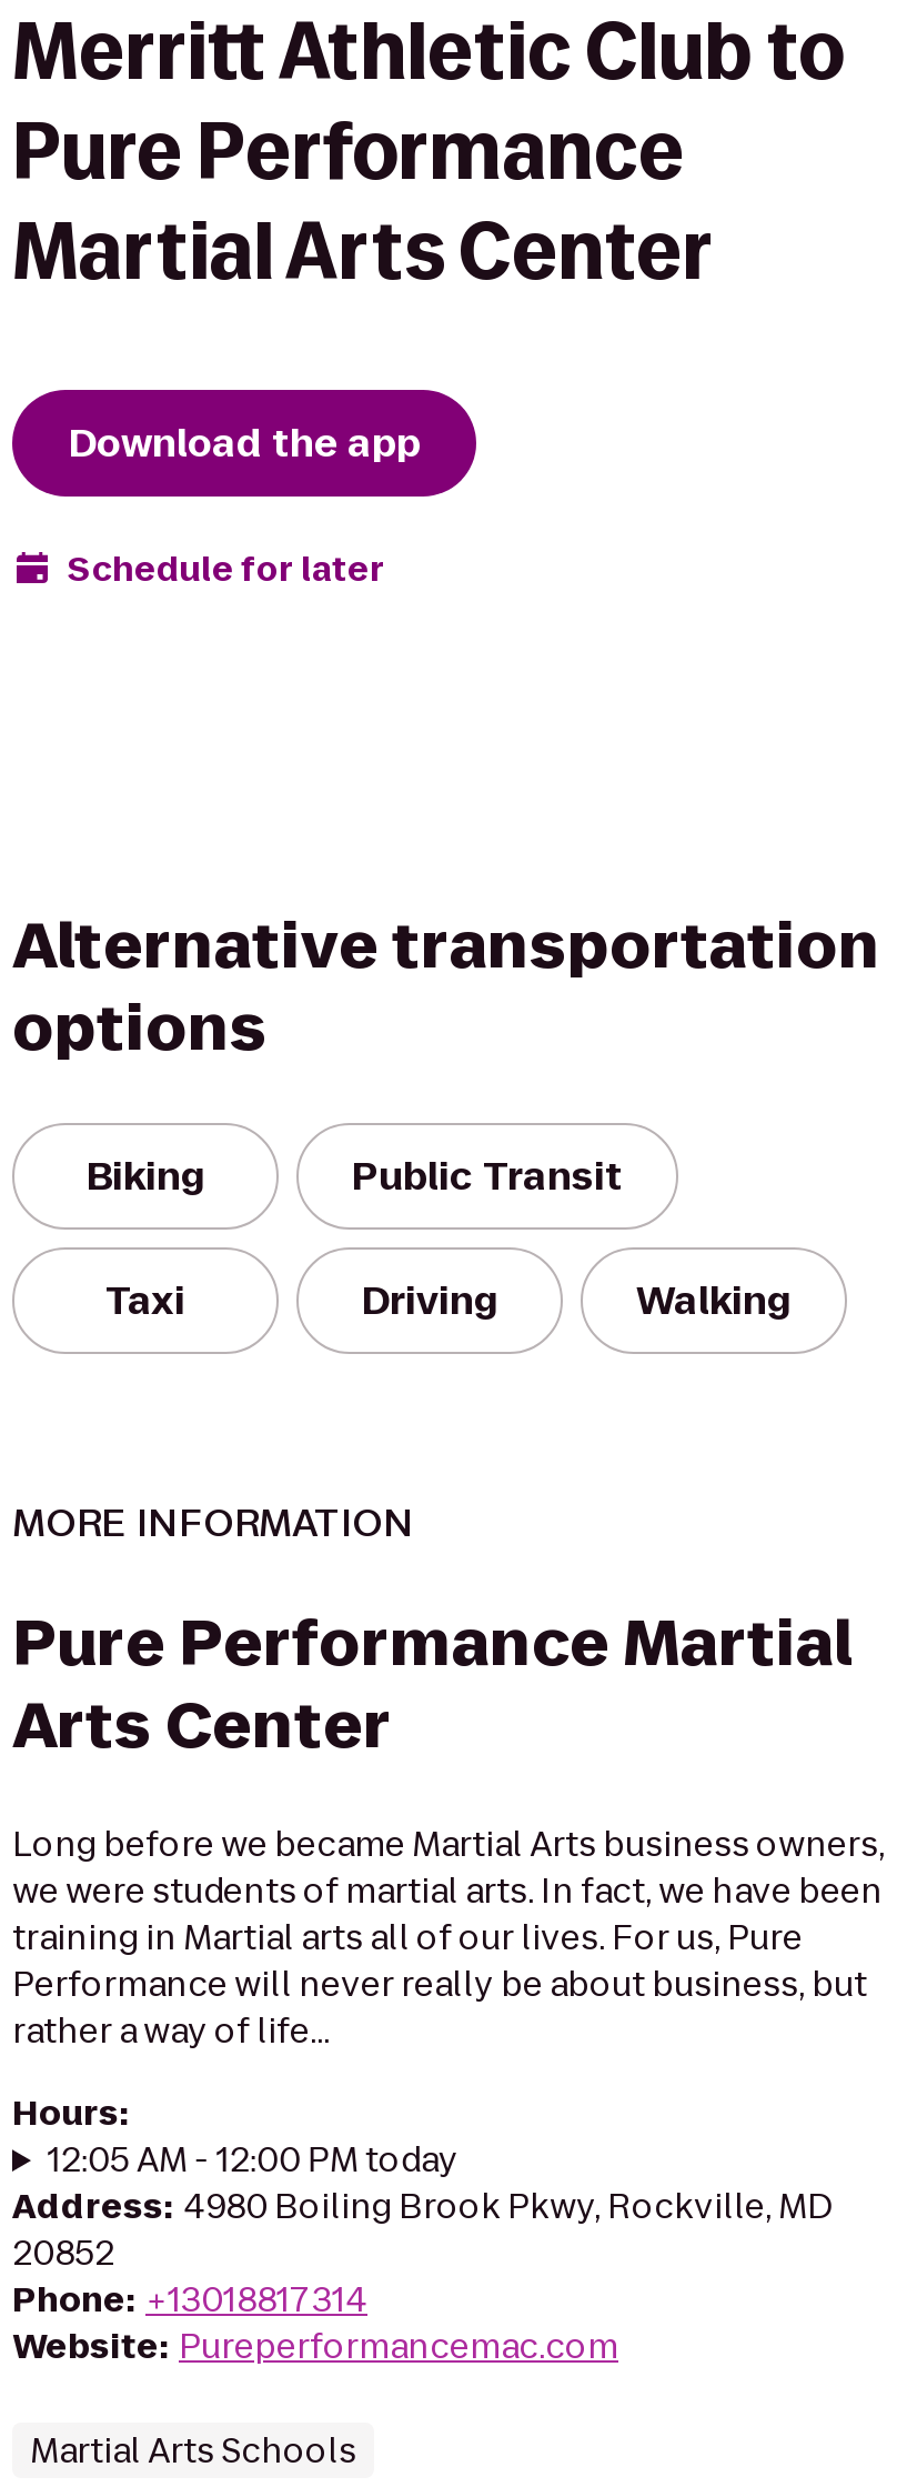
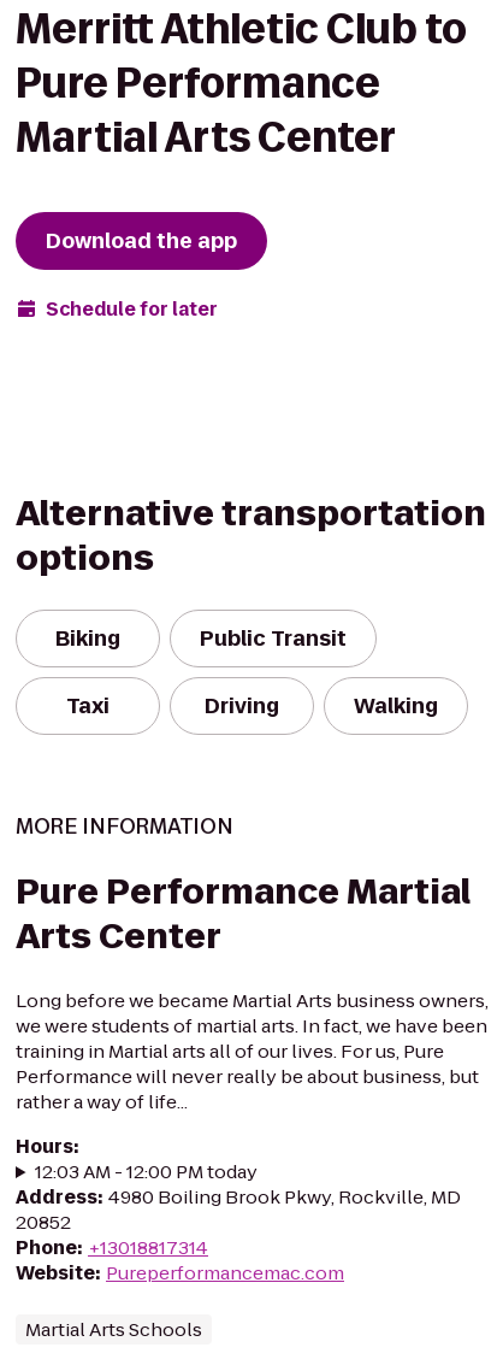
- 12:05 AM - 12:00 PM today
+ 12:03 AM - 12:00 PM today
